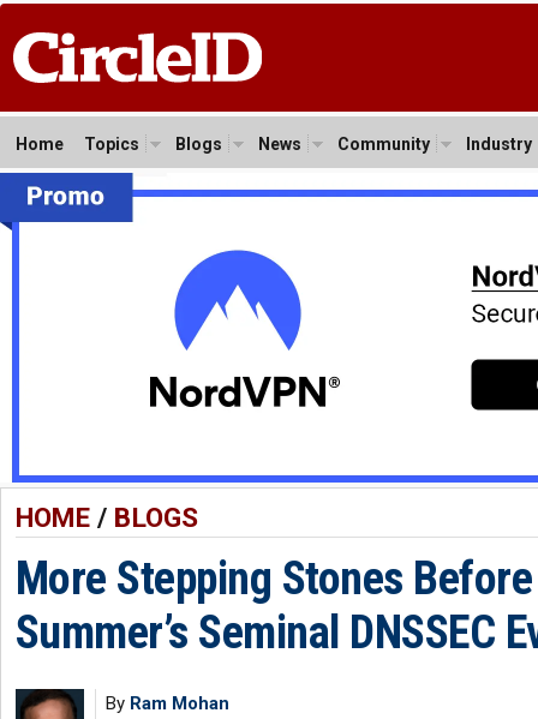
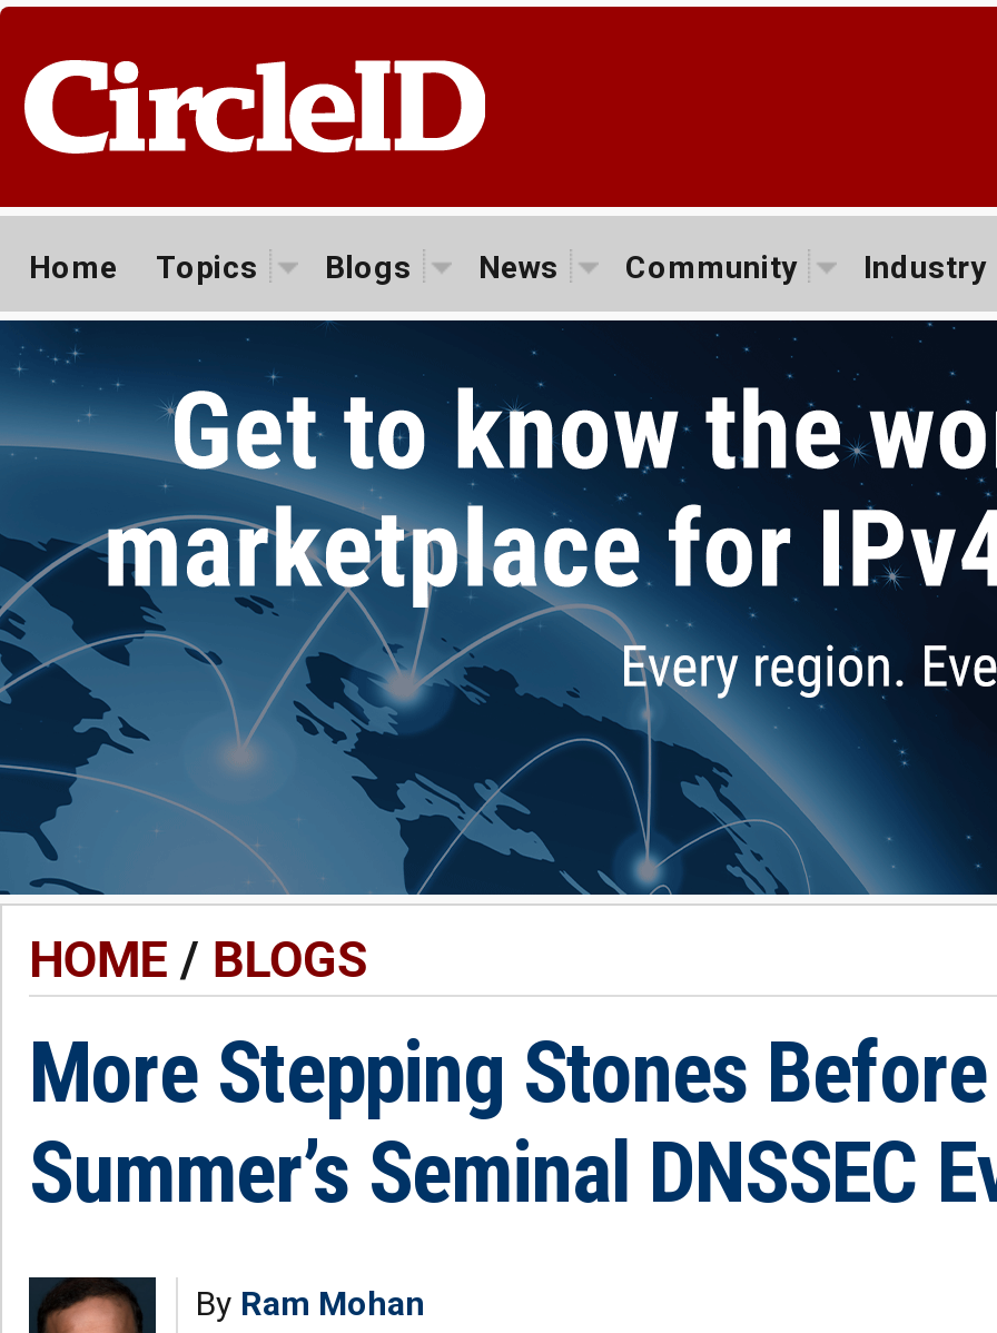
- [image]
+ [image]
